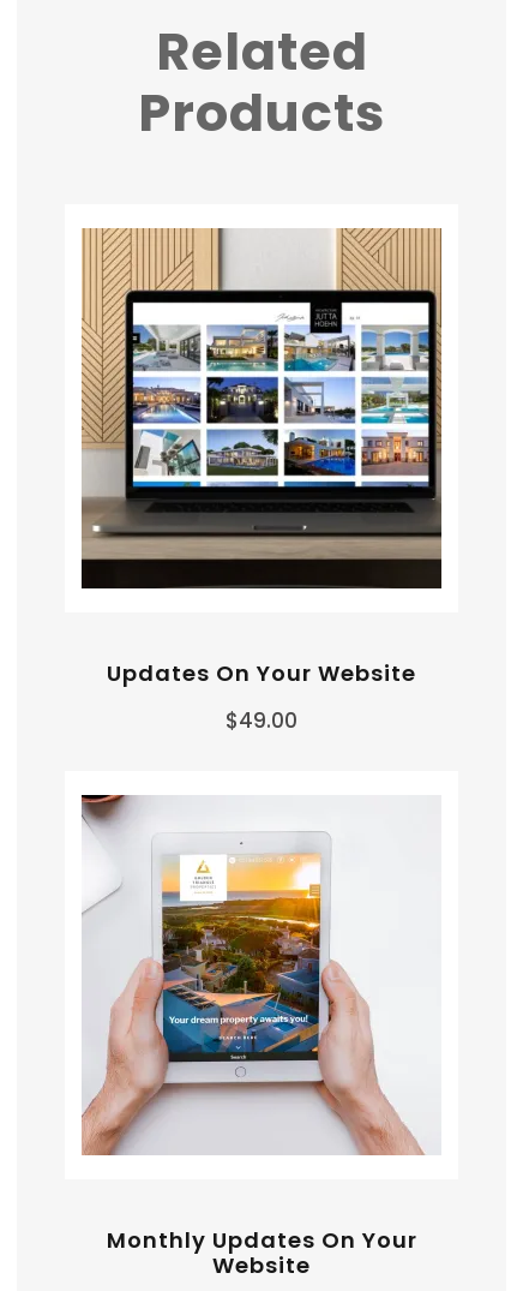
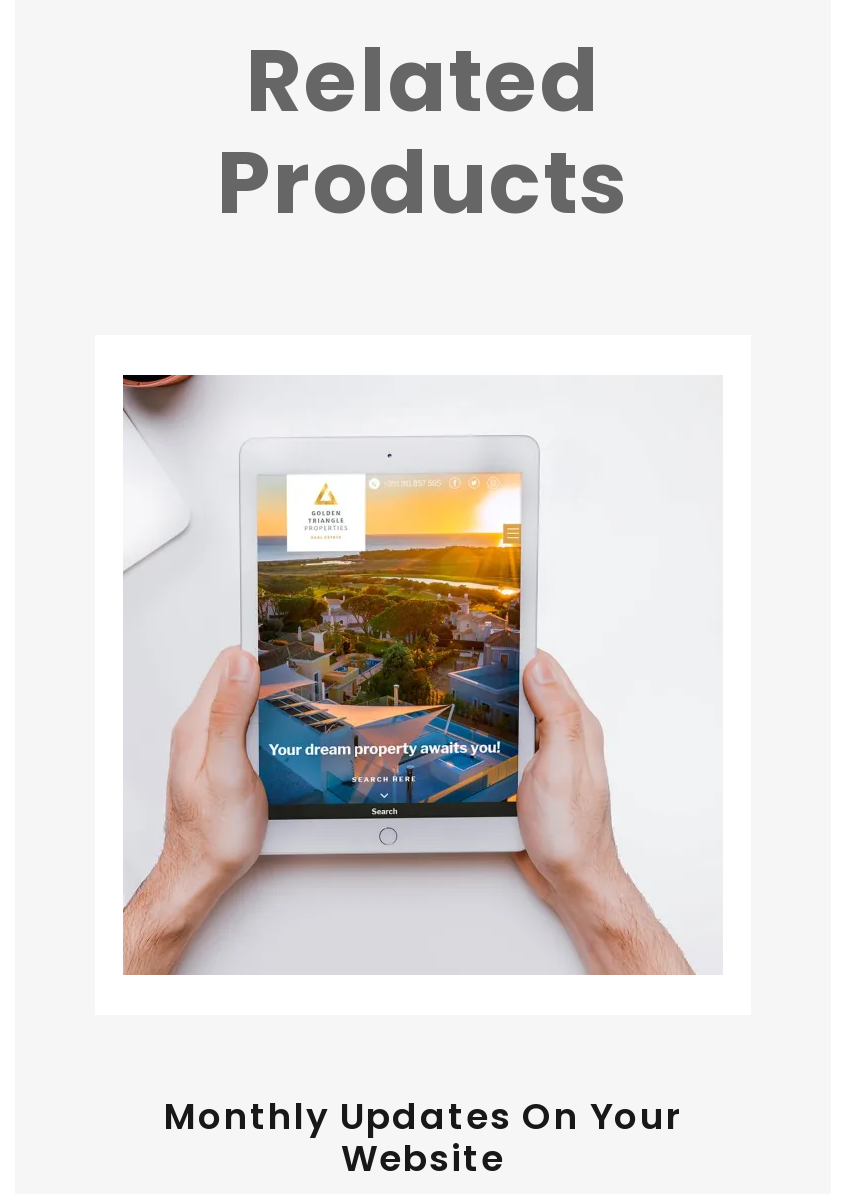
- [image]

- Updates On Your Website
- $49.00
